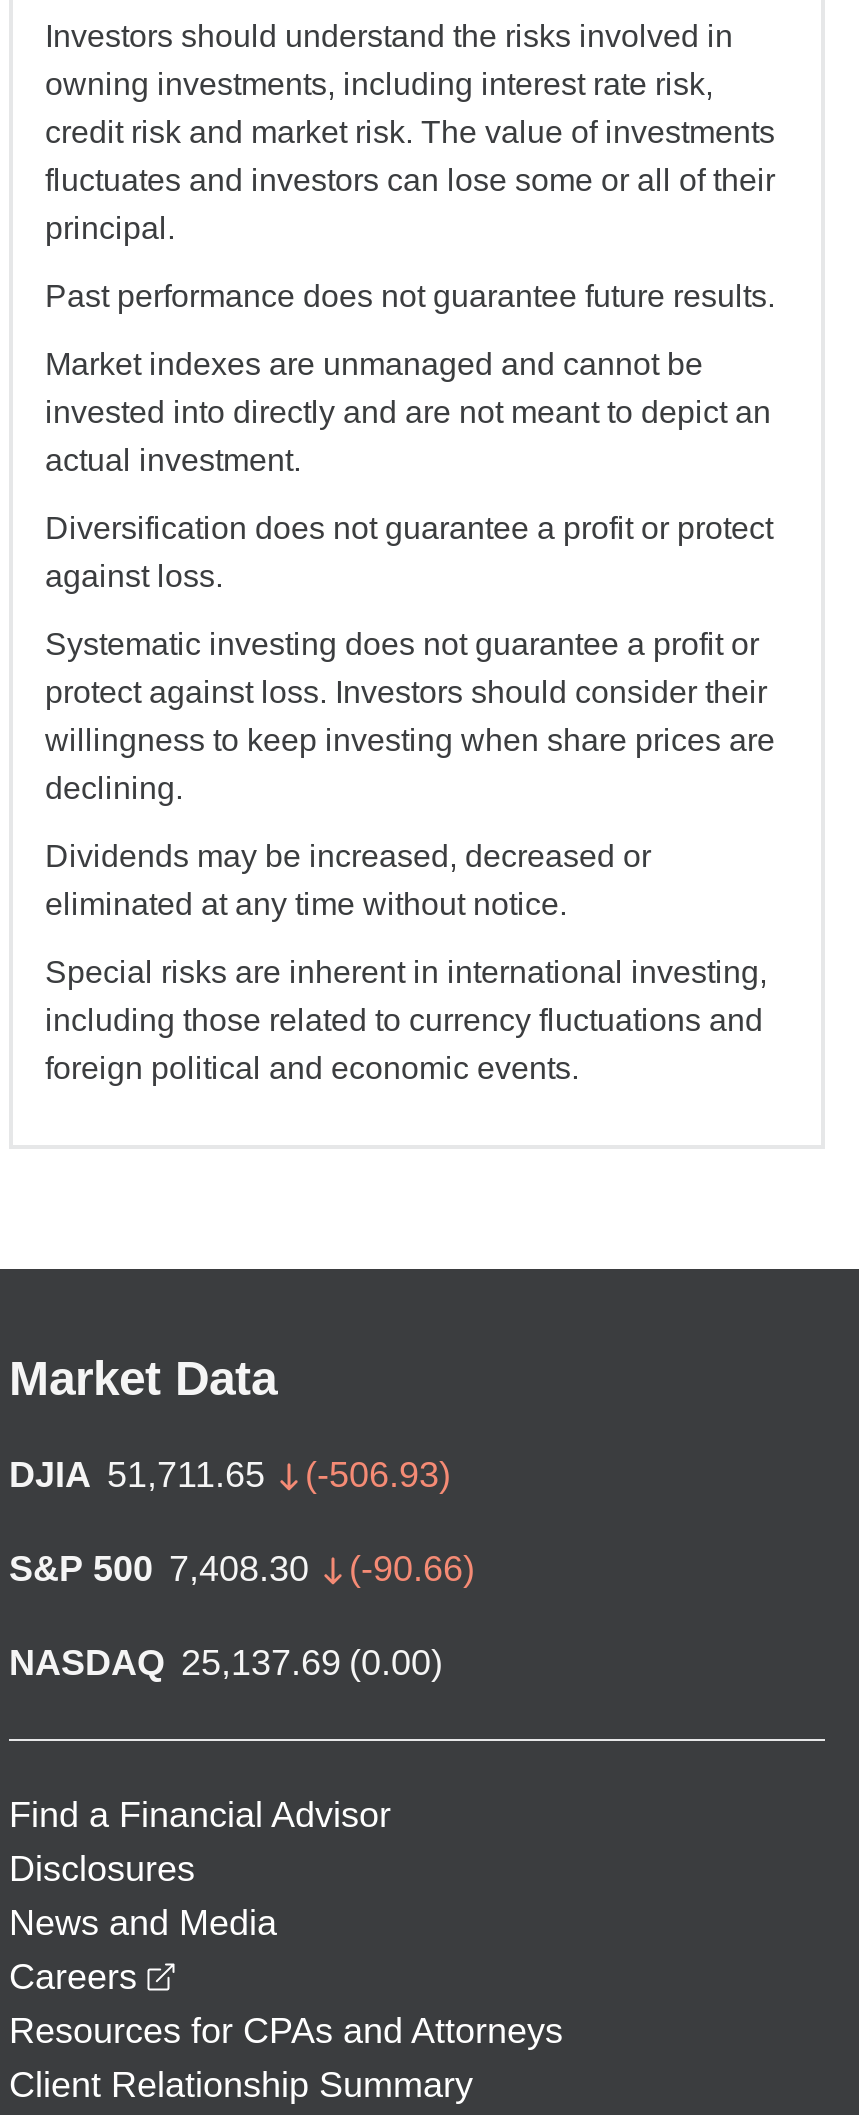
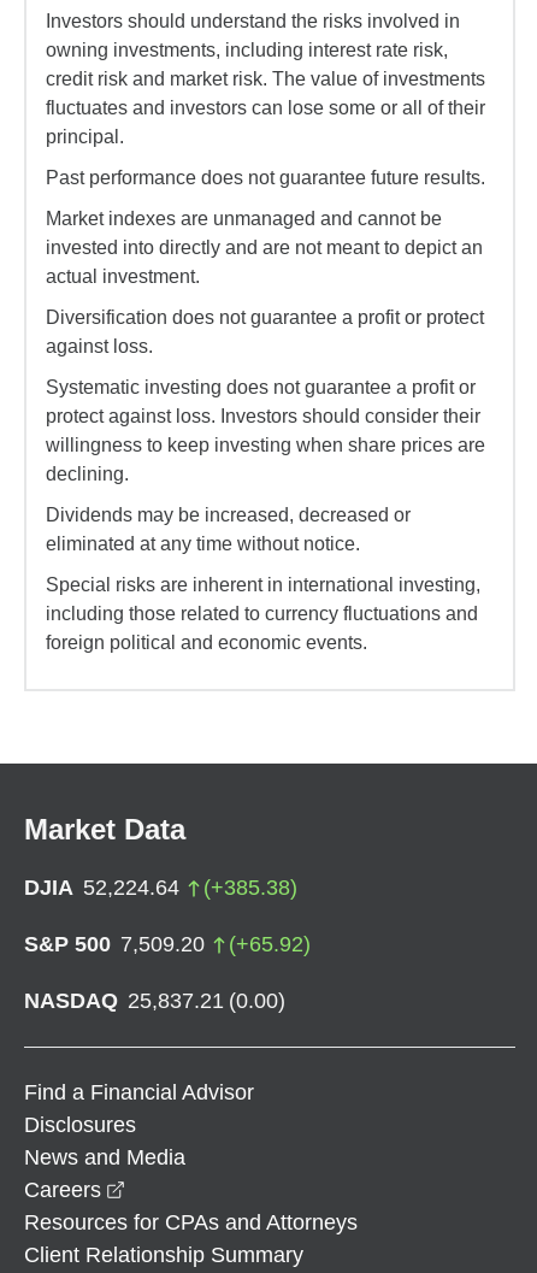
- DJIA 51,711.65
- (-506.93)
+ DJIA 52,224.64
+ (+385.38)

- S&P 500 7,408.30
- (-90.66)
+ S&P 500 7,509.20
+ (+65.92)

- NASDAQ 25,137.69 (0.00)
+ NASDAQ 25,837.21 (0.00)
